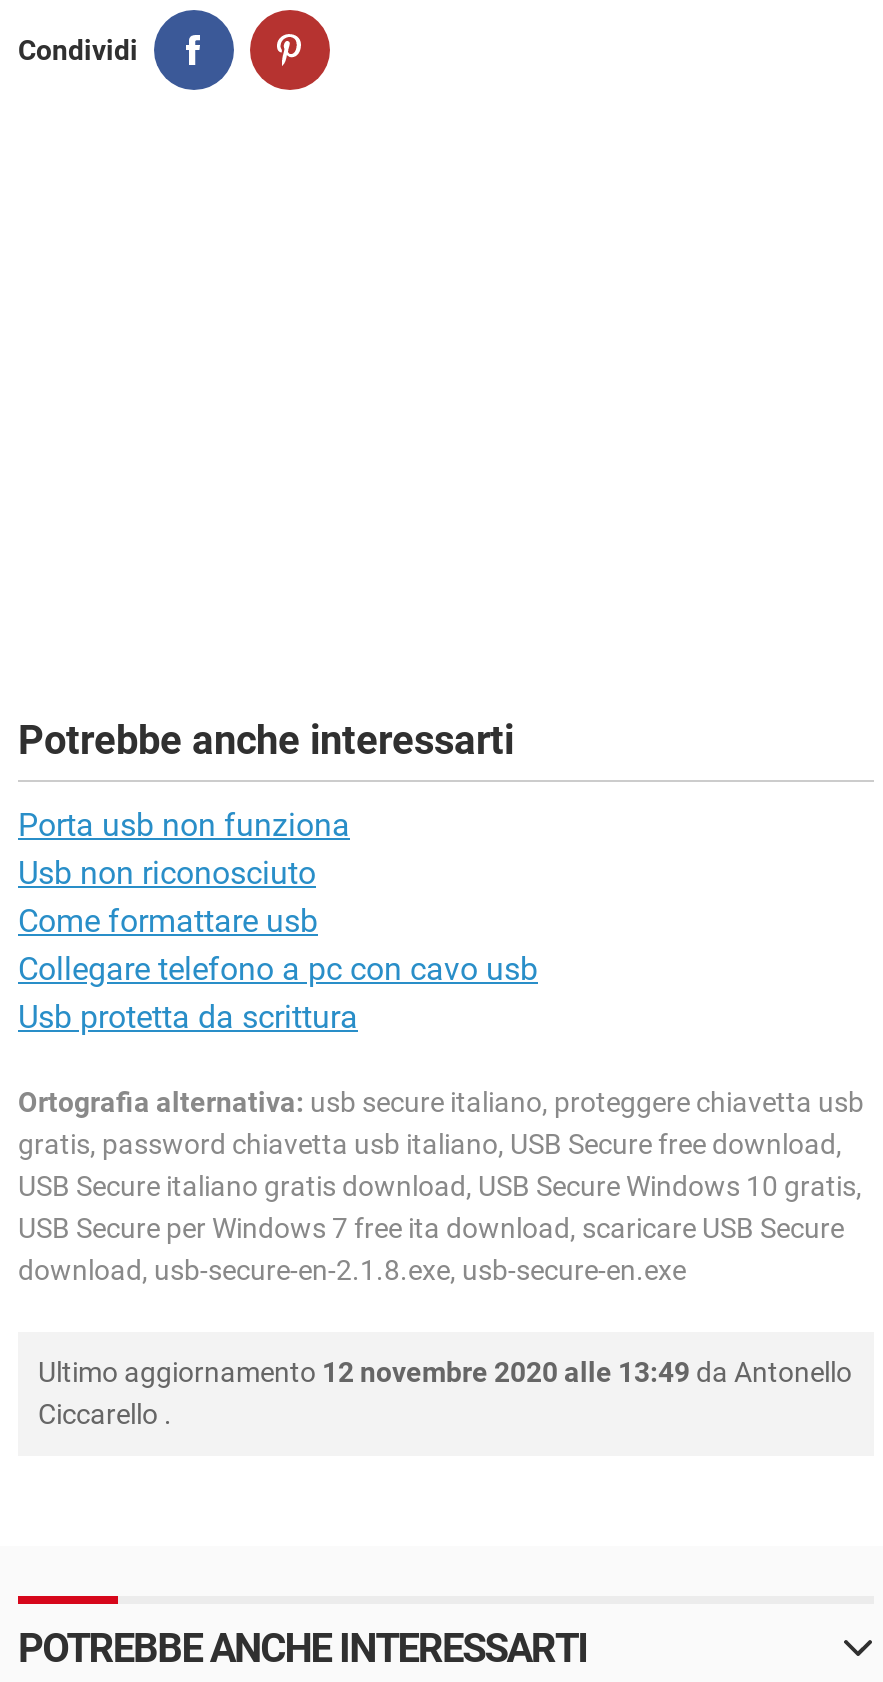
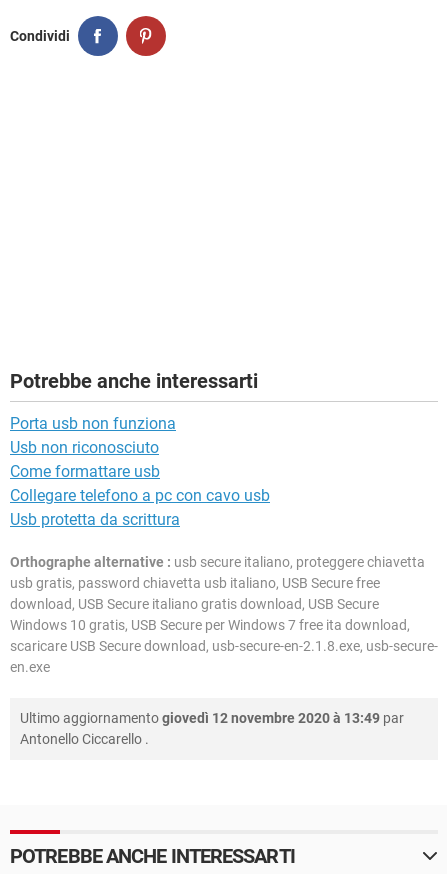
- Ortografia alternativa: usb secure italiano, proteggere chiavetta usb
- gratis, password chiavetta usb italiano, USB Secure free download,
- USB Secure italiano gratis download, USB Secure Windows 10 gratis,
- USB Secure per Windows 7 free ita download, scaricare USB Secure
- download, usb-secure-en-2.1.8.exe, usb-secure-en.exe
+ Orthographe alternative : usb secure italiano, proteggere chiavetta
+ usb gratis, password chiavetta usb italiano, USB Secure free
+ download, USB Secure italiano gratis download, USB Secure
+ Windows 10 gratis, USB Secure per Windows 7 free ita download,
+ scaricare USB Secure download, usb-secure-en-2.1.8.exe, usb-secure-
+ en.exe

- Ultimo aggiornamento 12 novembre 2020 alle 13:49 da Antonello
- Ciccarello.
+ Ultimo aggiornamento giovedì 12 novembre 2020 à 13:49 par
+ Antonello Ciccarello.
